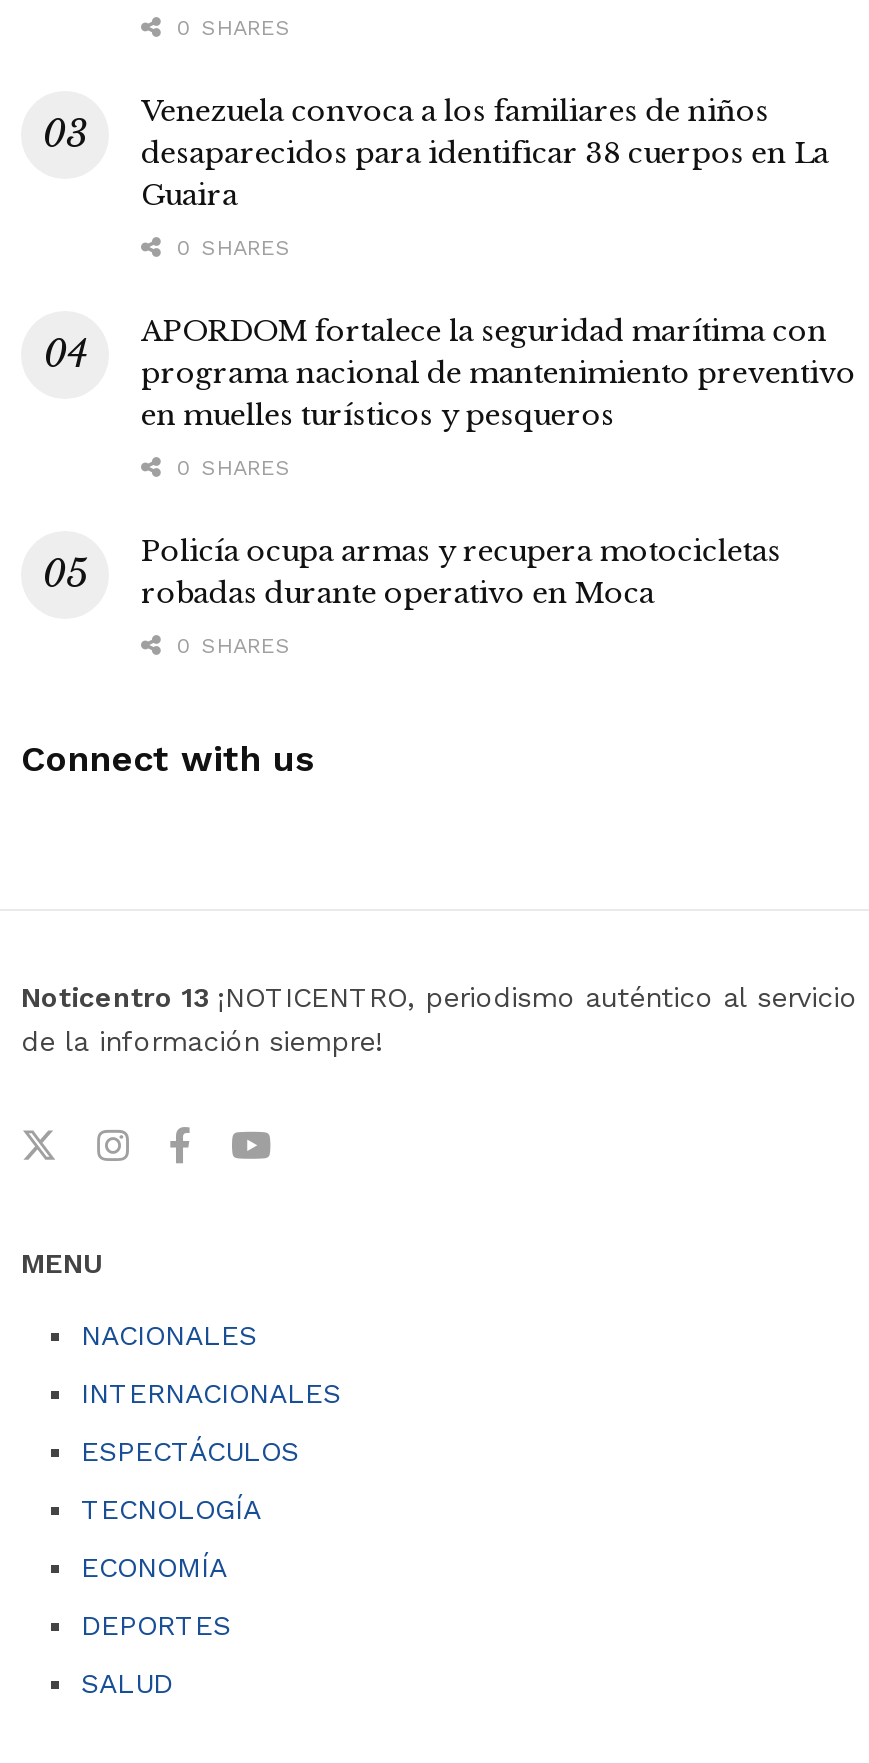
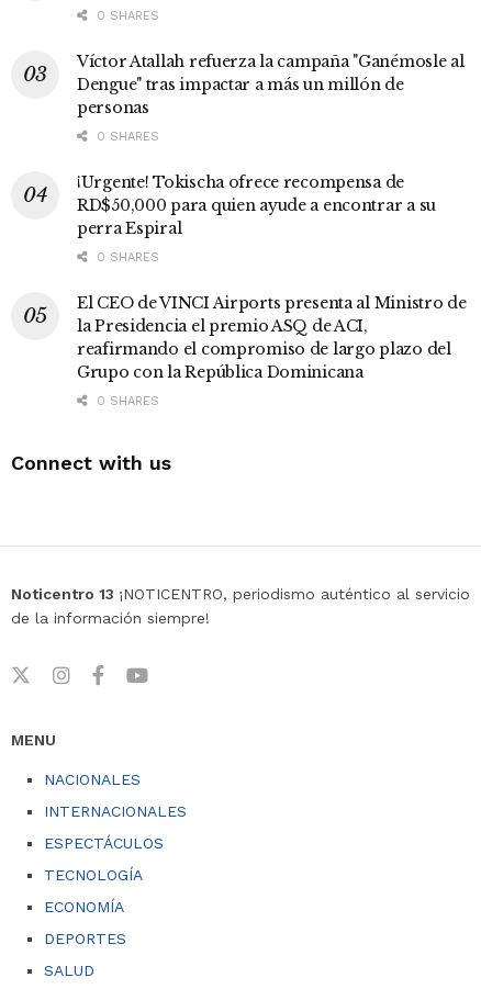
- Venezuela convoca a los familiares de niños
- desaparecidos para identificar 38 cuerpos en La
- Guaira
+ Víctor Atallah refuerza la campaña "Ganémosle al
+ Dengue" tras impactar a más un millón de
+ personas

- APORDOM fortalece la seguridad marítima con
- programa nacional de mantenimiento preventivo
- en muelles turísticos y pesqueros
+ ¡Urgente! Tokischa ofrece recompensa de
+ RD$50,000 para quien ayude a encontrar a su
+ perra Espiral

- Policía ocupa armas y recupera motocicletas
- robadas durante operativo en Moca
+ El CEO de VINCI Airports presenta al Ministro de
+ la Presidencia el premio ASQ de ACI,
+ reafirmando el compromiso de largo plazo del
+ Grupo con la República Dominicana
